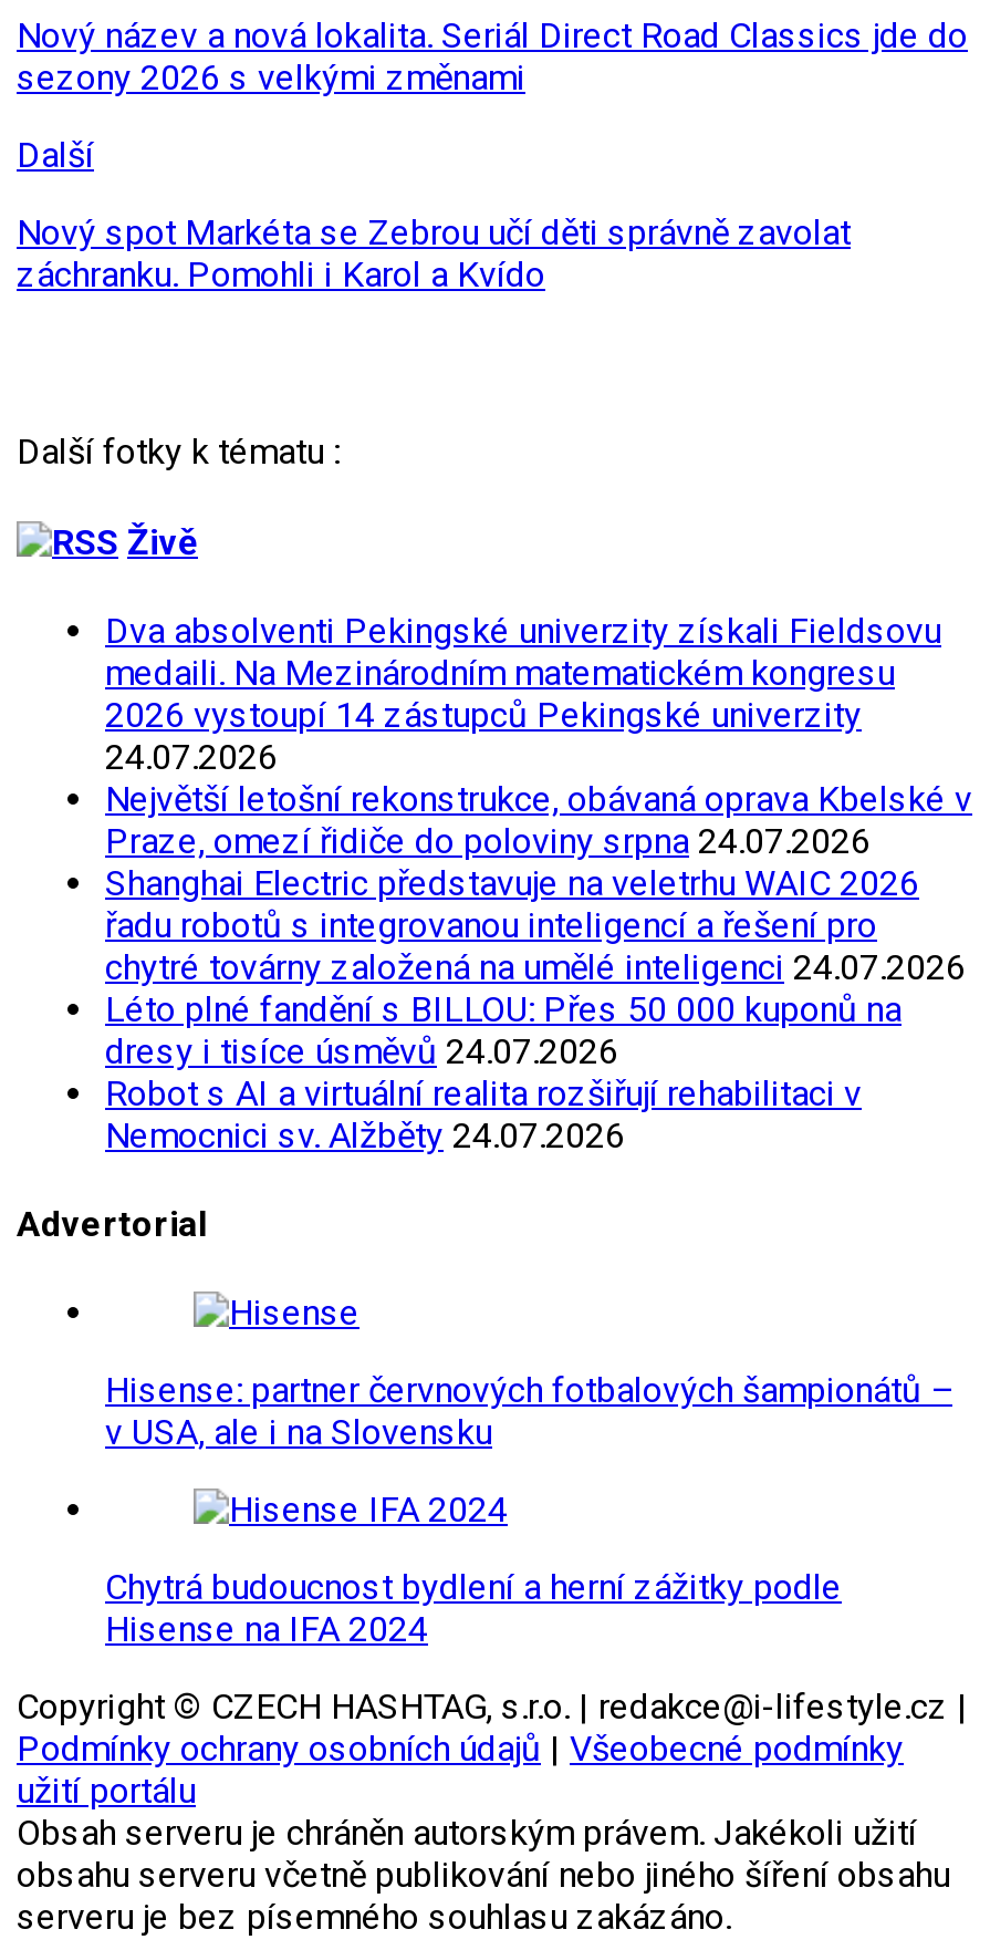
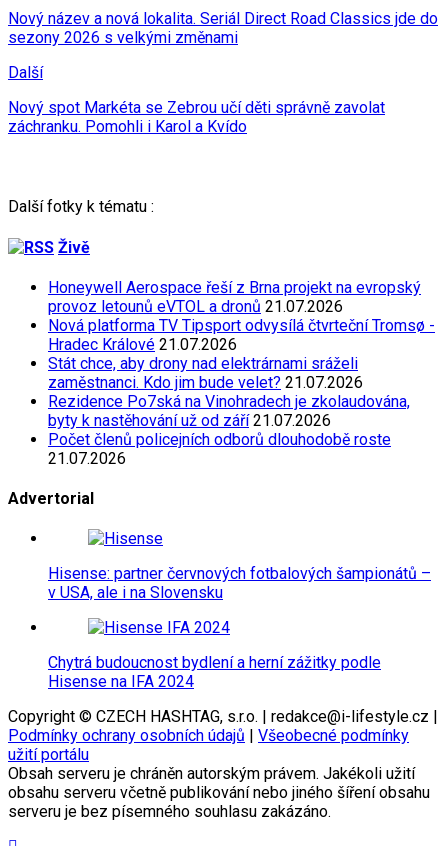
- Dva absolventi Pekingské univerzity získali Fieldsovu
- medaili. Na Mezinárodním matematickém kongresu
- 2026 vystoupí 14 zástupců Pekingské univerzity
- 24.07.2026
- Největší letošní rekonstrukce, obávaná oprava Kbelské v
- Praze, omezí řidiče do poloviny srpna 24.07.2026
- Shanghai Electric představuje na veletrhu WAIC 2026
- řadu robotů s integrovanou inteligencí a řešení pro
- chytré továrny založená na umělé inteligenci 24.07.2026
- Léto plné fandění s BILLOU: Přes 50 000 kuponů na
- dresy i tisíce úsměvů 24.07.2026
- Robot s AI a virtuální realita rozšiřují rehabilitaci v
- Nemocnici sv. Alžběty 24.07.2026
+ Honeywell Aerospace řeší z Brna projekt na evropský
+ provoz letounů eVTOL a dronů 21.07.2026
+ Nová platforma TV Tipsport odvysílá čtvrteční Tromsø -
+ Hradec Králové 21.07.2026
+ Stát chce, aby drony nad elektrárnami sráželi
+ zaměstnanci. Kdo jim bude velet? 21.07.2026
+ Rezidence Po7ská na Vinohradech je zkolaudována,
+ byty k nastěhování už od září 21.07.2026
+ Počet členů policejních odborů dlouhodobě roste
+ 21.07.2026
